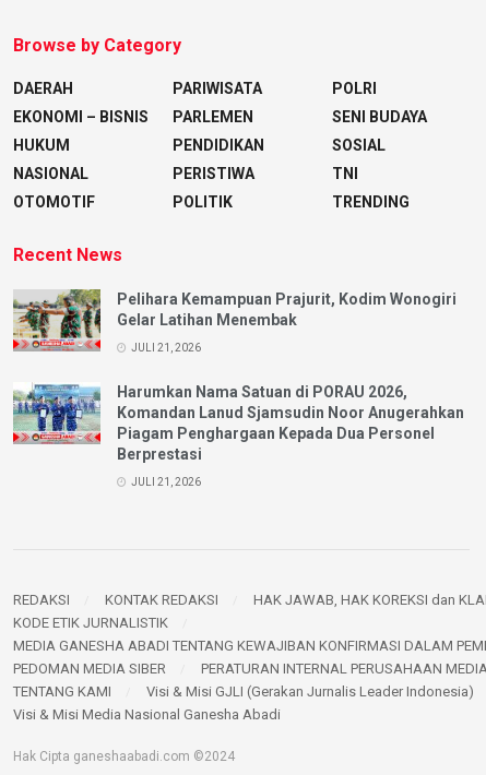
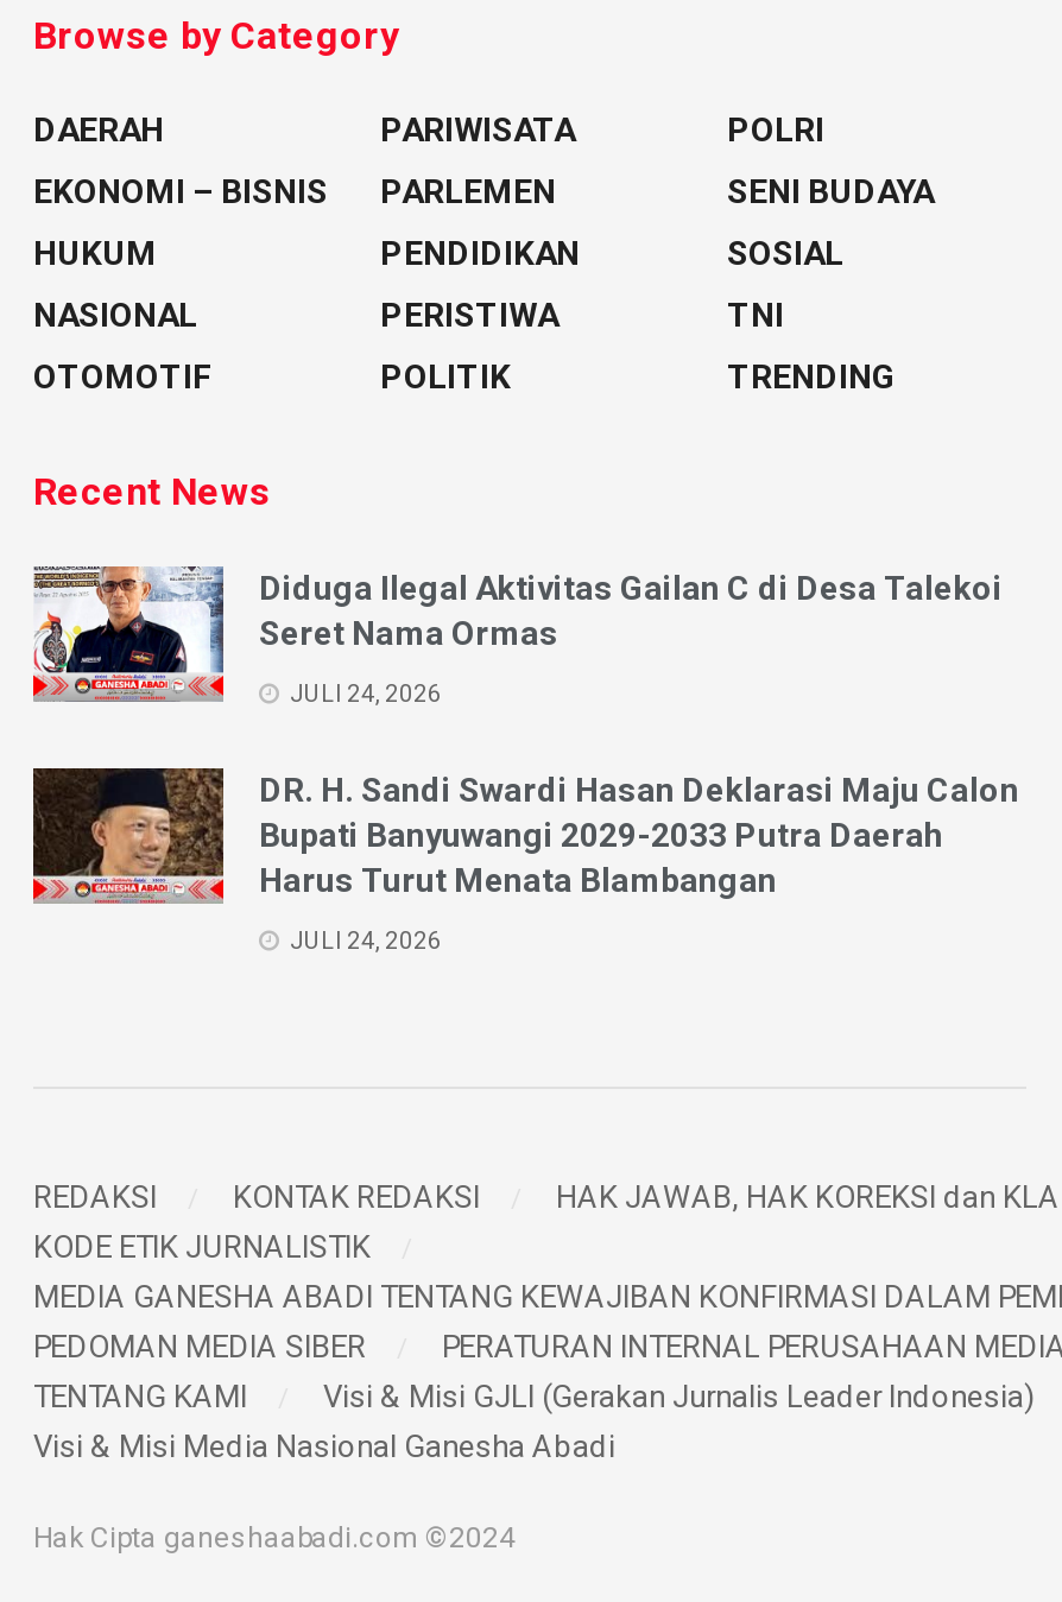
- [image]
- Pelihara Kemampuan Prajurit, Kodim Wonogiri
- Gelar Latihan Menembak
+ [image]
+ Diduga Ilegal Aktivitas Gailan C di Desa Talekoi
+ Seret Nama Ormas

- JULI 21, 2026
+ JULI 24, 2026

- [image]
- Harumkan Nama Satuan di PORAU 2026,
- Komandan Lanud Sjamsudin Noor Anugerahkan
- Piagam Penghargaan Kepada Dua Personel
- Berprestasi
+ [image]
+ DR. H. Sandi Swardi Hasan Deklarasi Maju Calon
+ Bupati Banyuwangi 2029-2033 Putra Daerah
+ Harus Turut Menata Blambangan

- JULI 21, 2026
+ JULI 24, 2026
